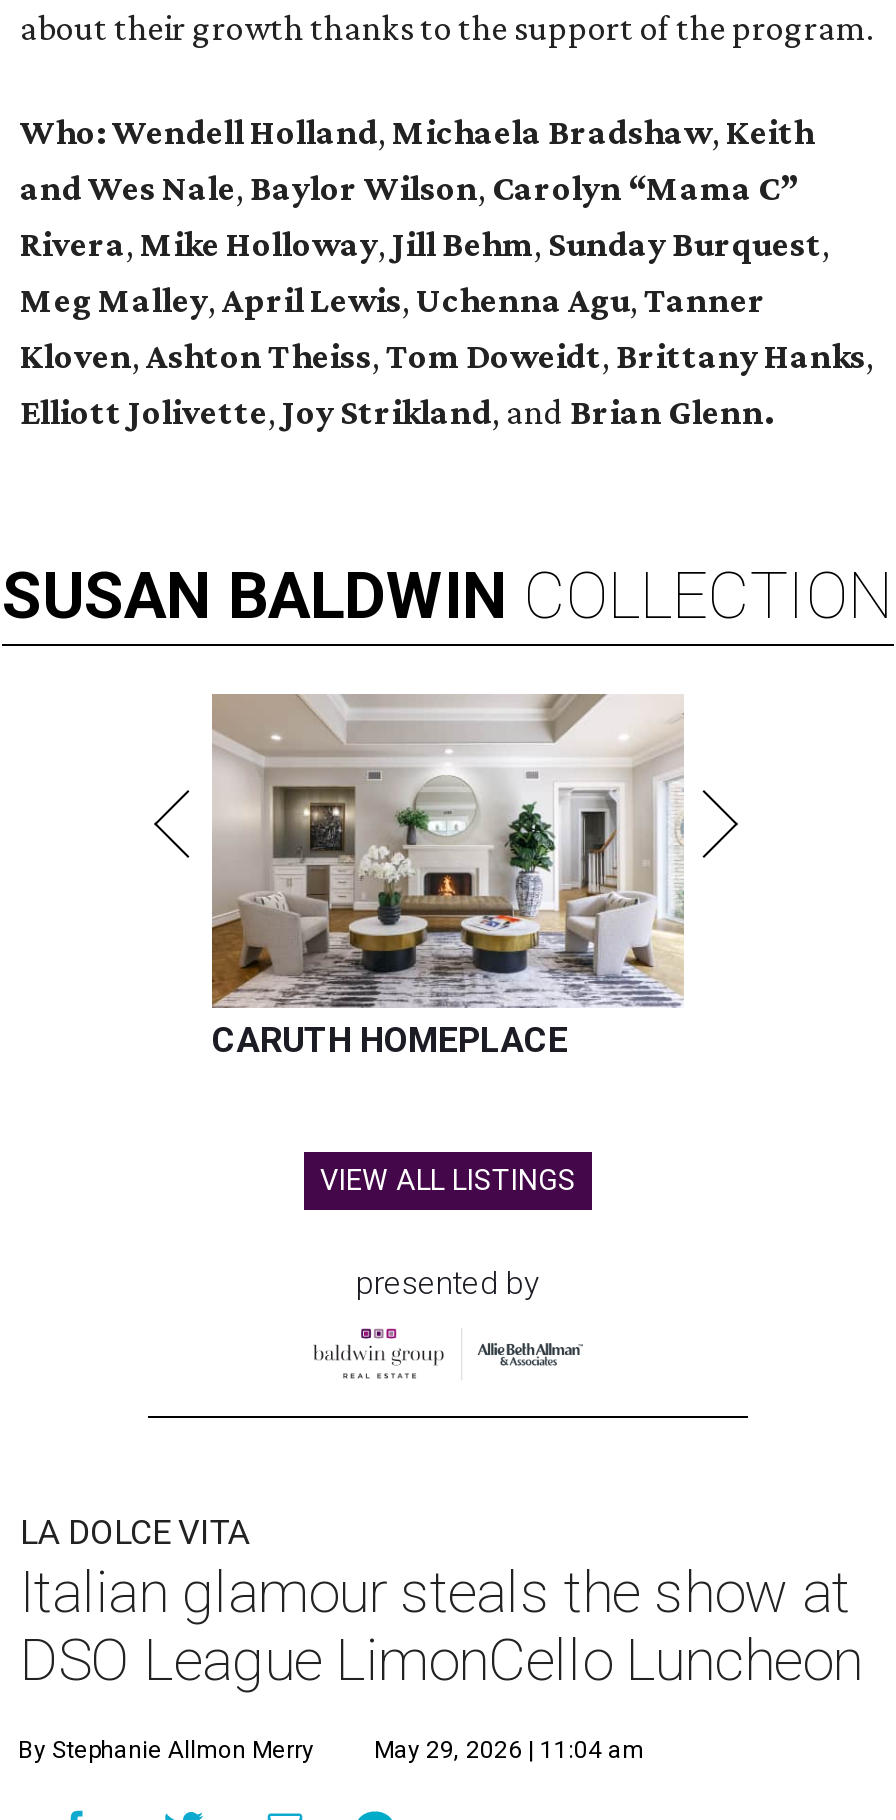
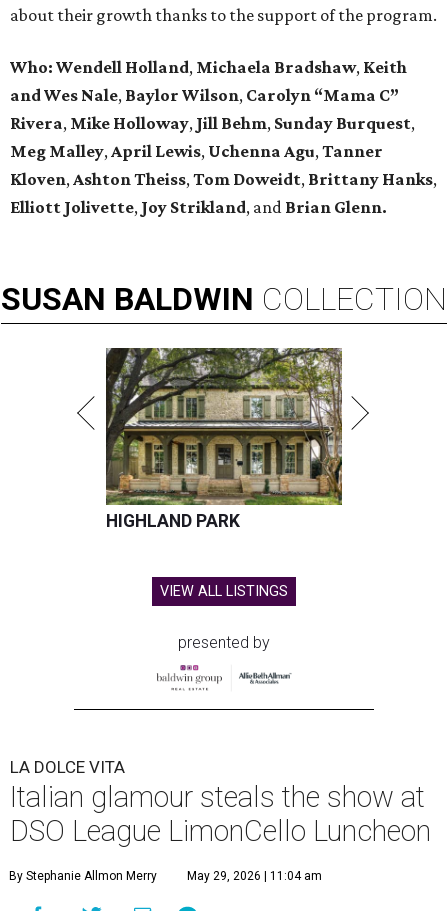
- [image]
- CARUTH HOMEPLACE
+ [image]
+ HIGHLAND PARK
